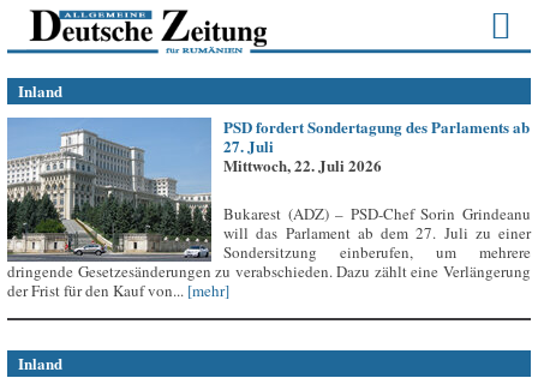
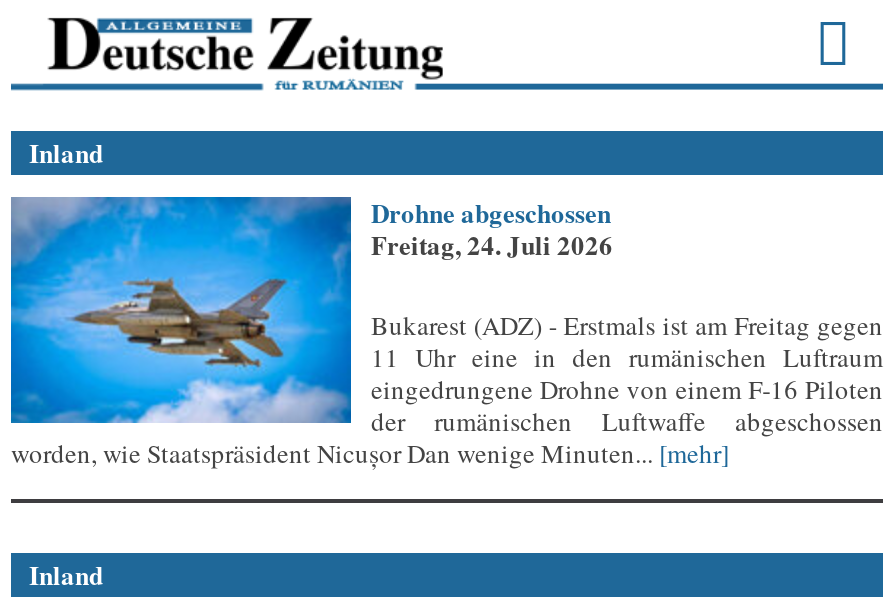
- [image]
- Bukarest (ADZ) – PSD-Chef Sorin Grindeanu
- will das Parlament ab dem 27. Juli zu einer
- Sondersitzung einberufen, um mehrere
- dringende Gesetzesänderungen zu verabschieden. Dazu zählt eine Verlängerung
- der Frist für den Kauf von... [mehr]
+ [image]
+ Bukarest (ADZ) - Erstmals ist am Freitag gegen
+ 11 Uhr eine in den rumänischen Luftraum
+ eingedrungene Drohne von einem F-16 Piloten
+ der rumänischen Luftwaffe abgeschossen
+ worden, wie Staatspräsident Nicușor Dan wenige Minuten... [mehr]

- PSD fordert Sondertagung des Parlaments ab
- 27. Juli
- Mittwoch, 22. Juli 2026
+ Drohne abgeschossen
+ Freitag, 24. Juli 2026
